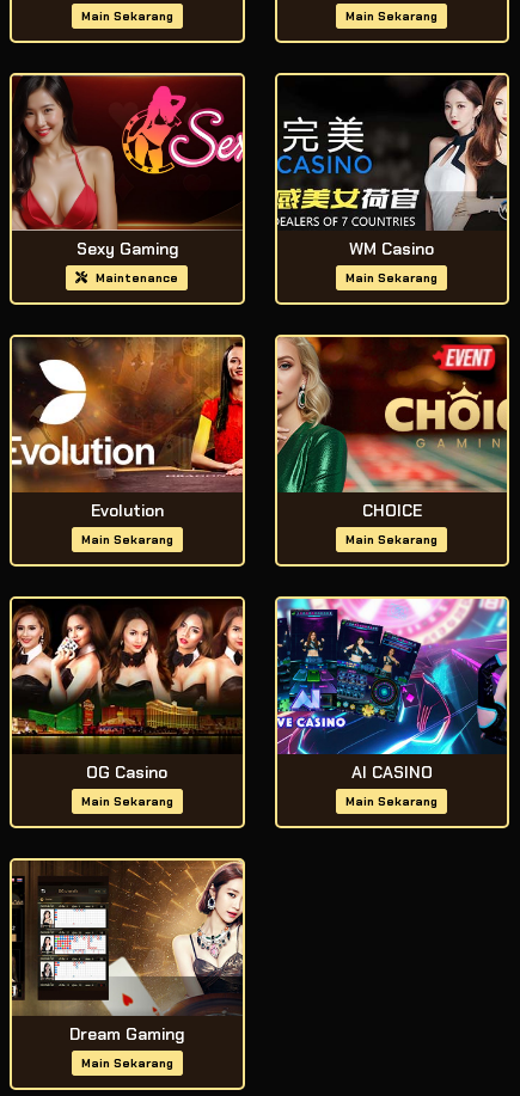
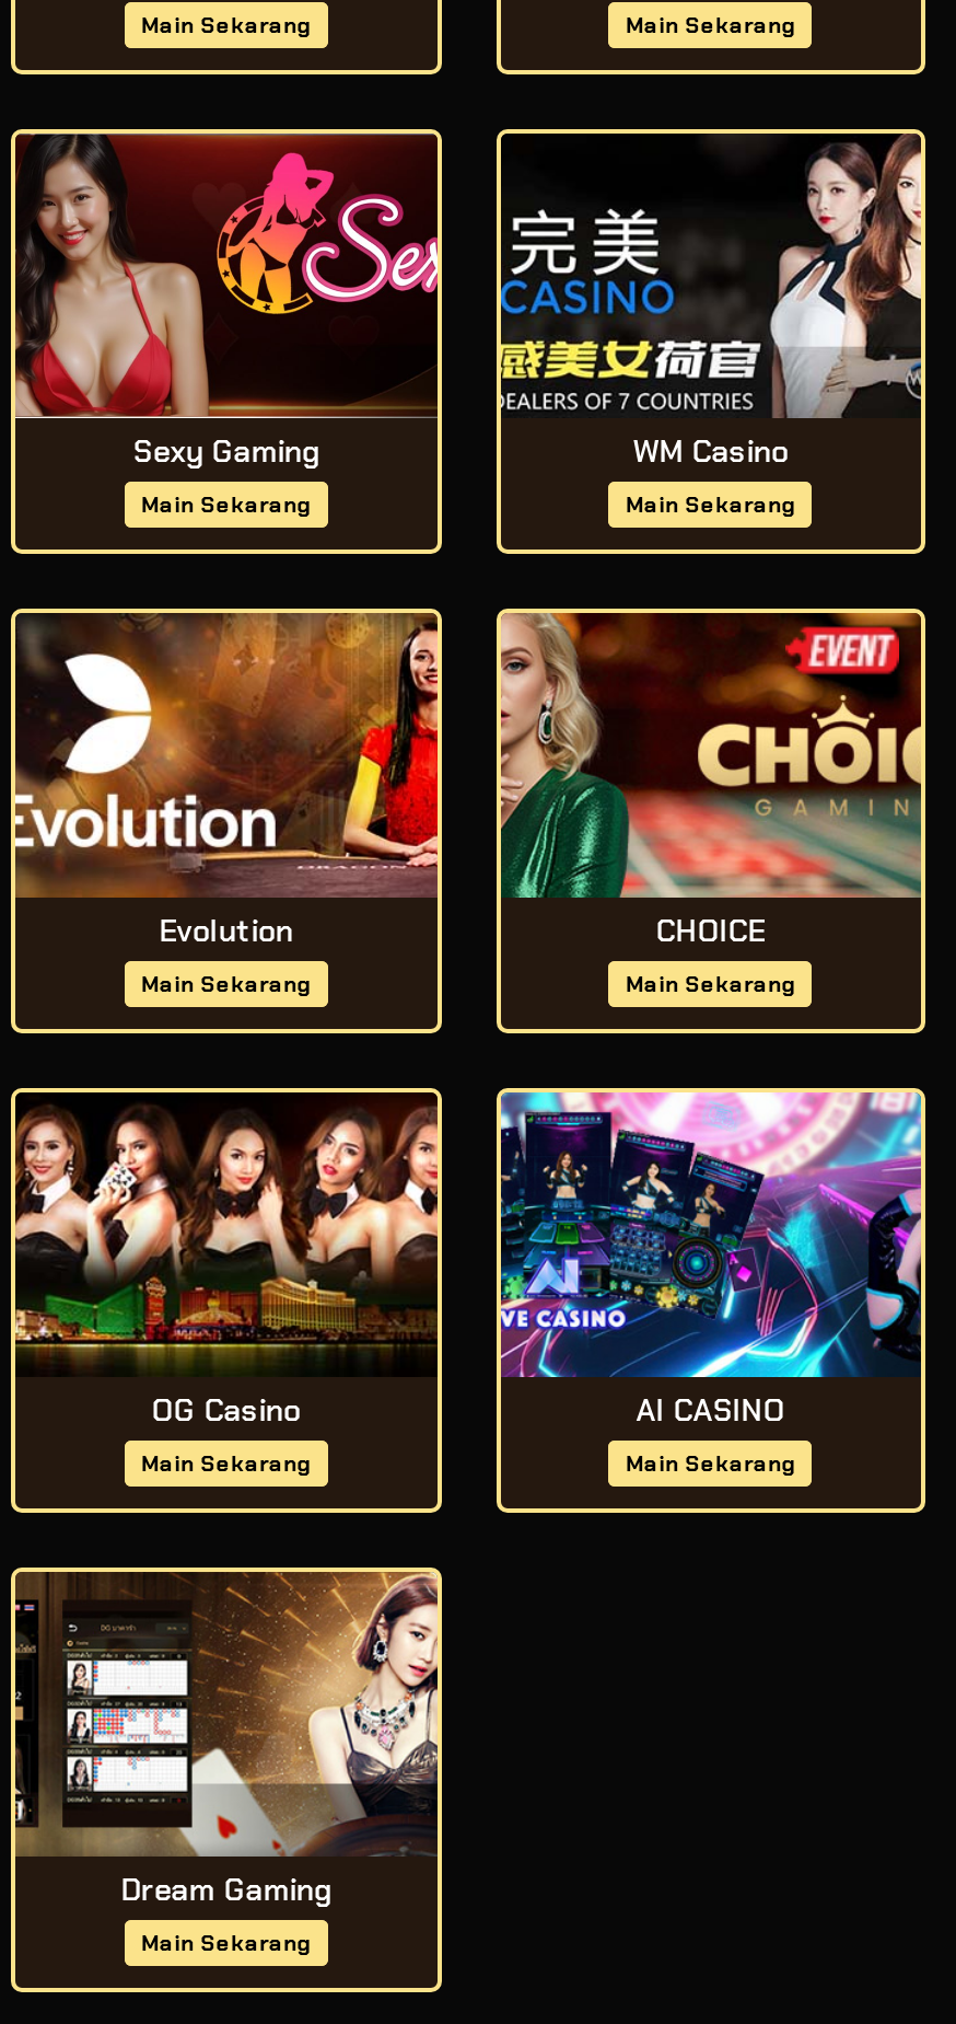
- Maintenance
+ Main Sekarang
